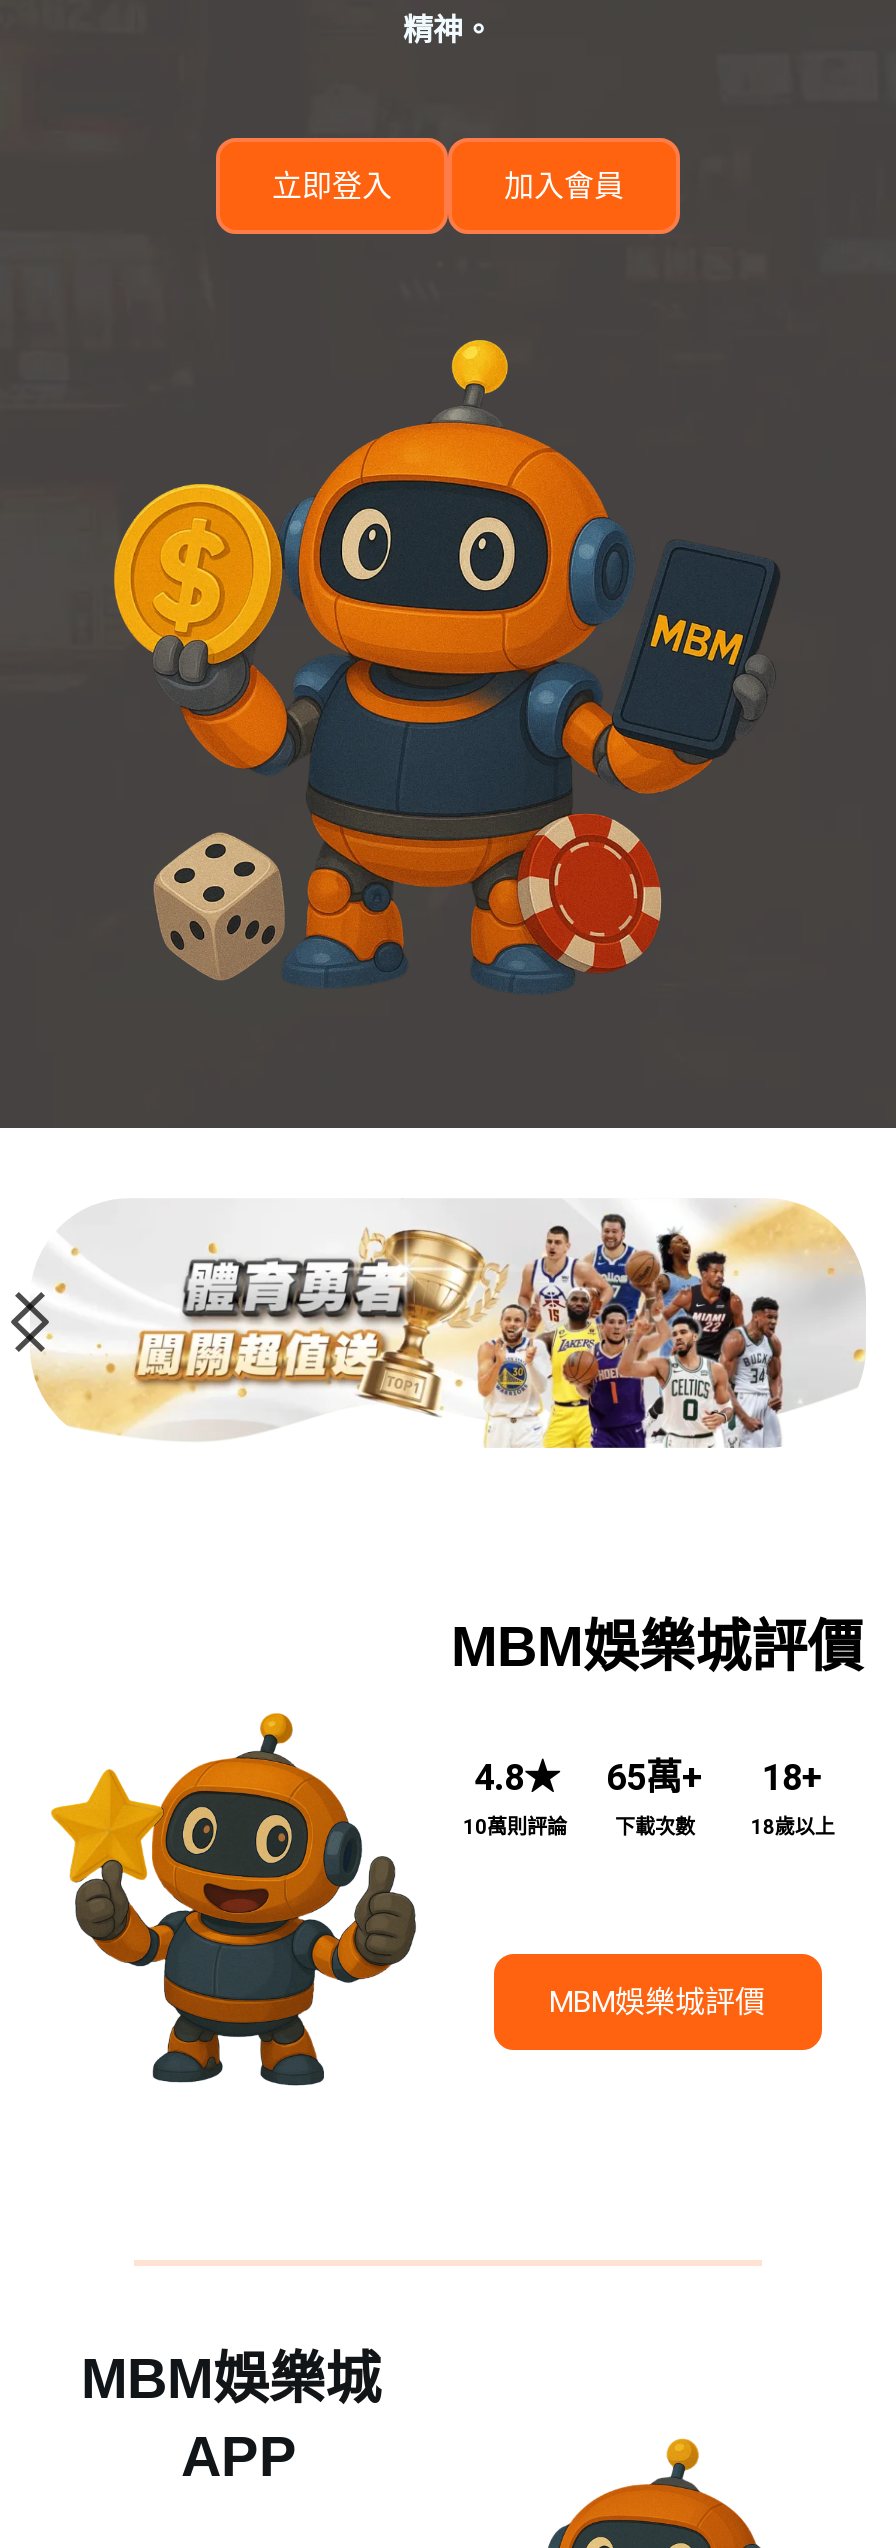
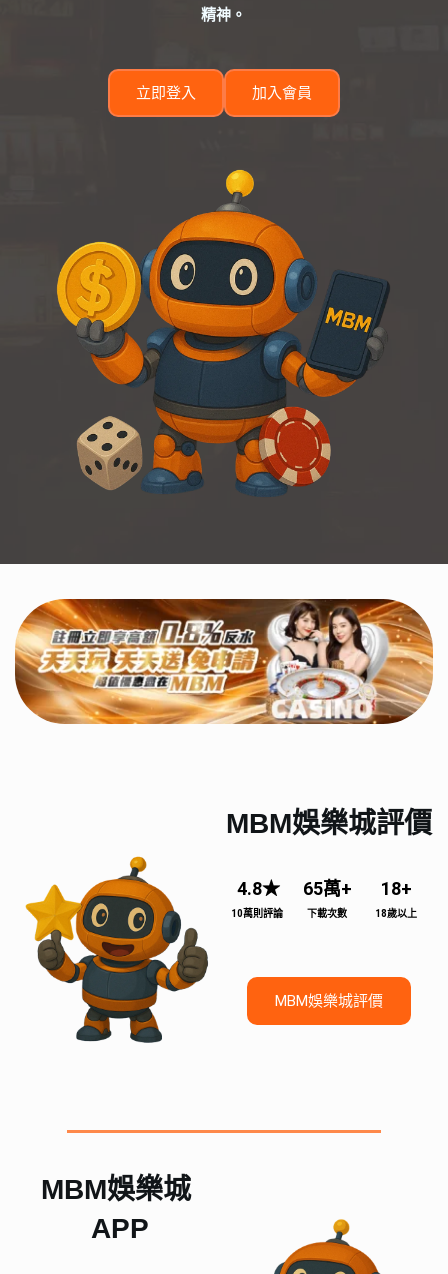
- [image]
+ [image]
